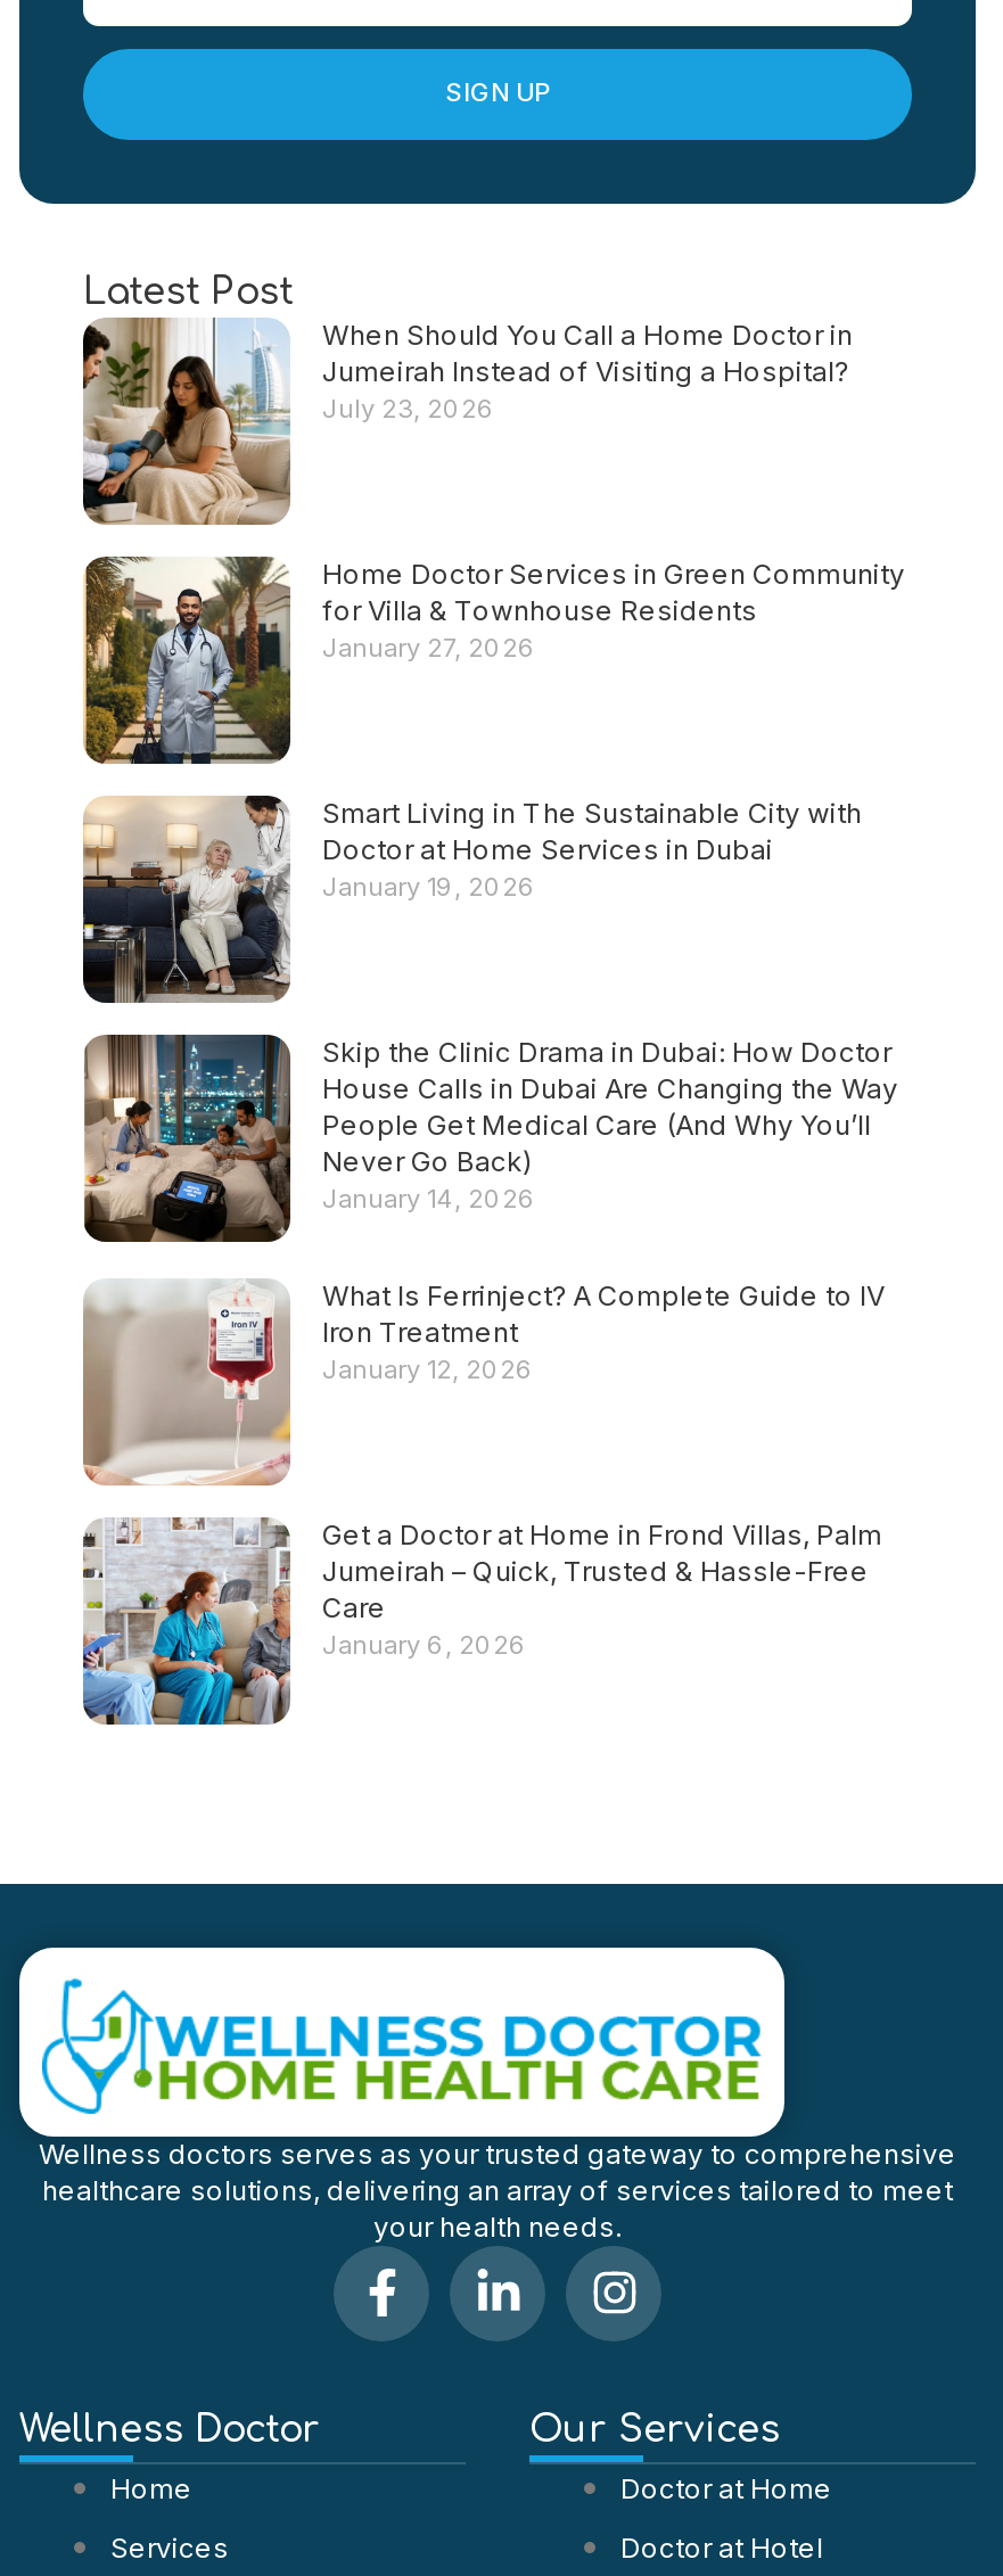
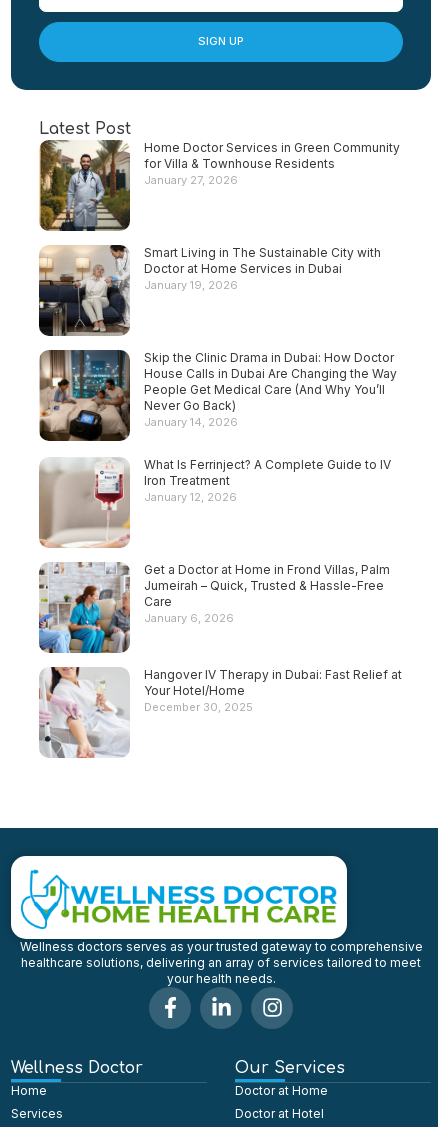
- [image]
- When Should You Call a Home Doctor in
- Jumeirah Instead of Visiting a Hospital?
- July 23, 2026

moved up: [image] | Home Doctor Services in Green Community | for Villa & Townhouse Residents | ... | Care | January 6, 2026

+ [image]
+ Hangover IV Therapy in Dubai: Fast Relief at
+ Your Hotel/Home
+ December 30, 2025
